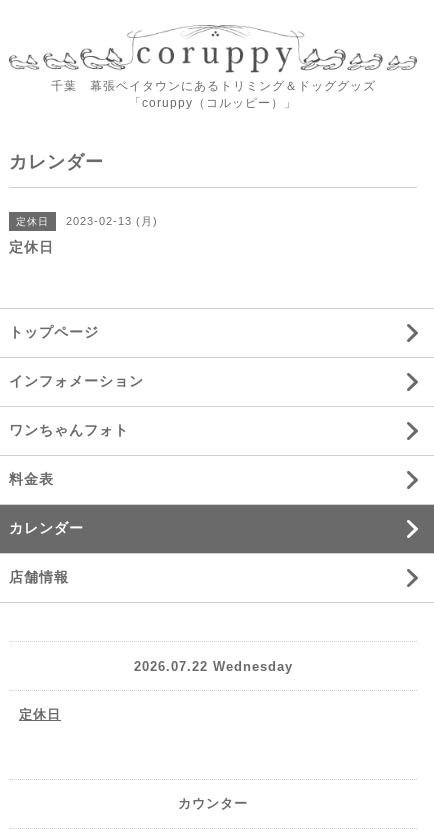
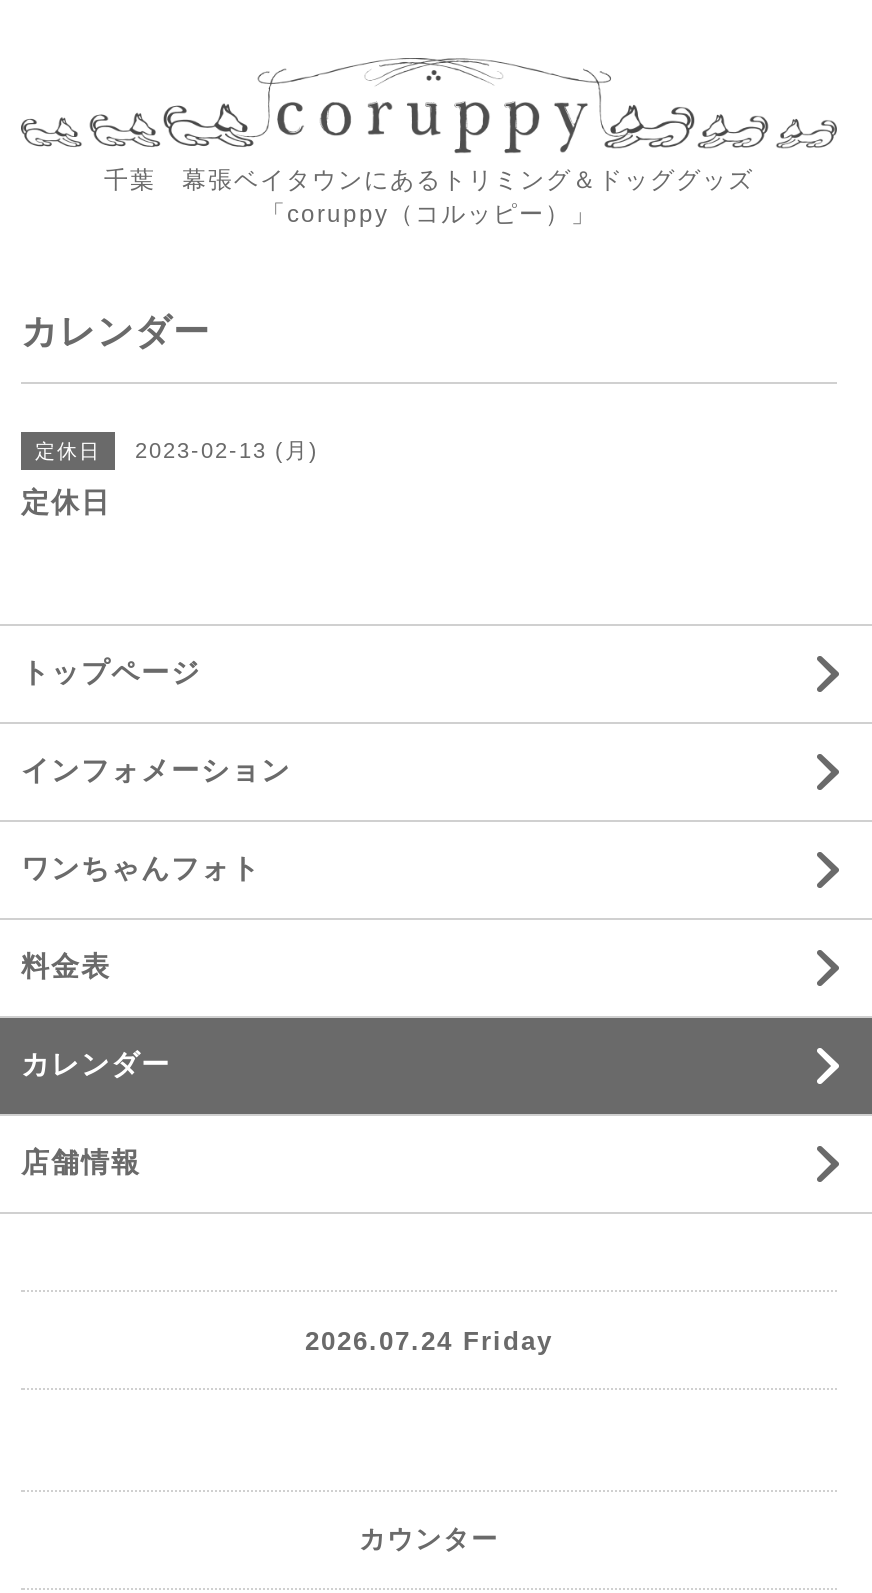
- 2026.07.22 Wednesday
- 定休日
+ 2026.07.24 Friday
